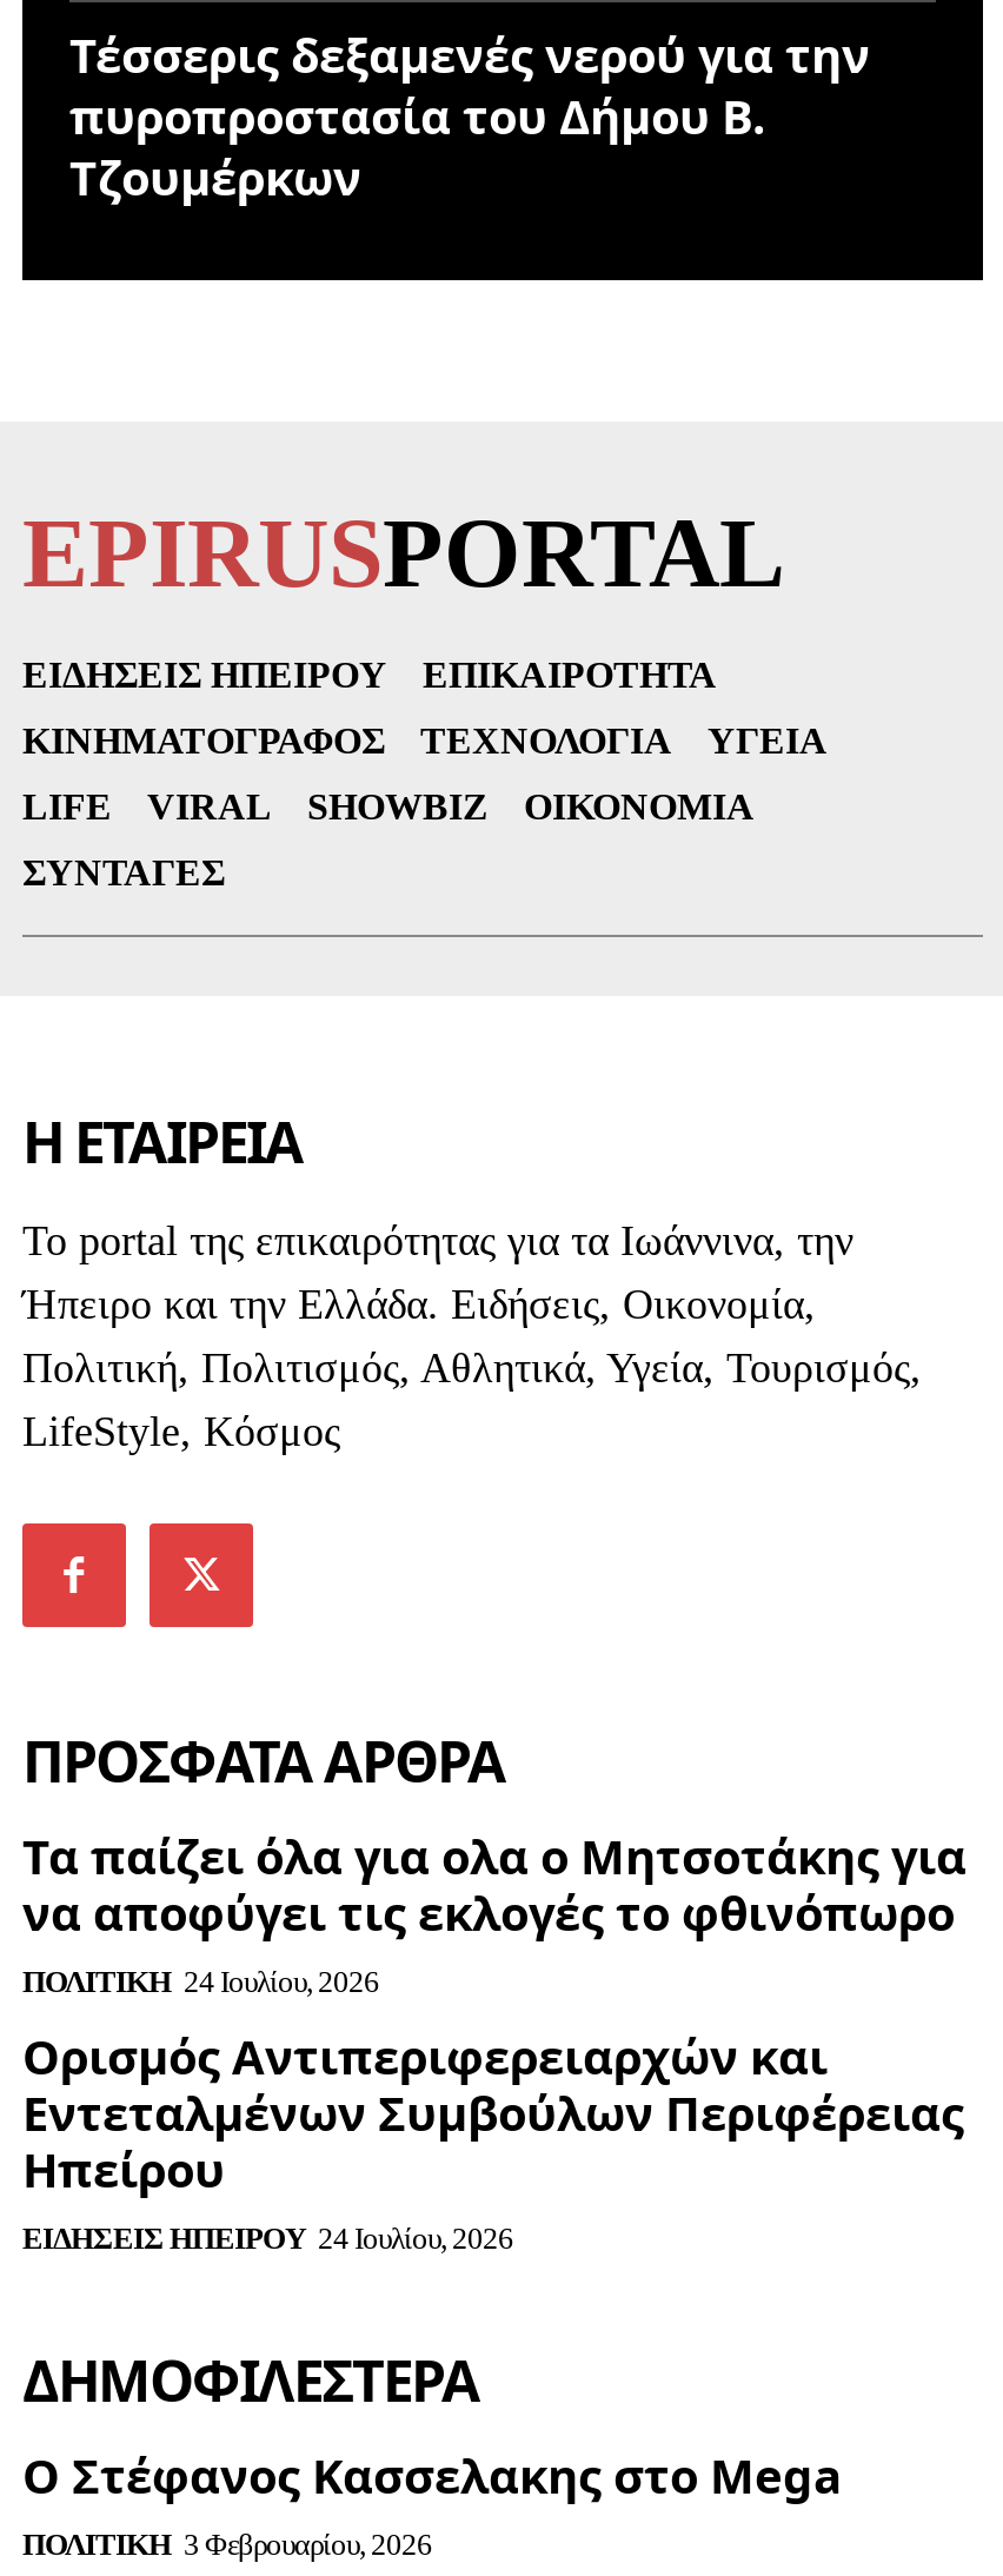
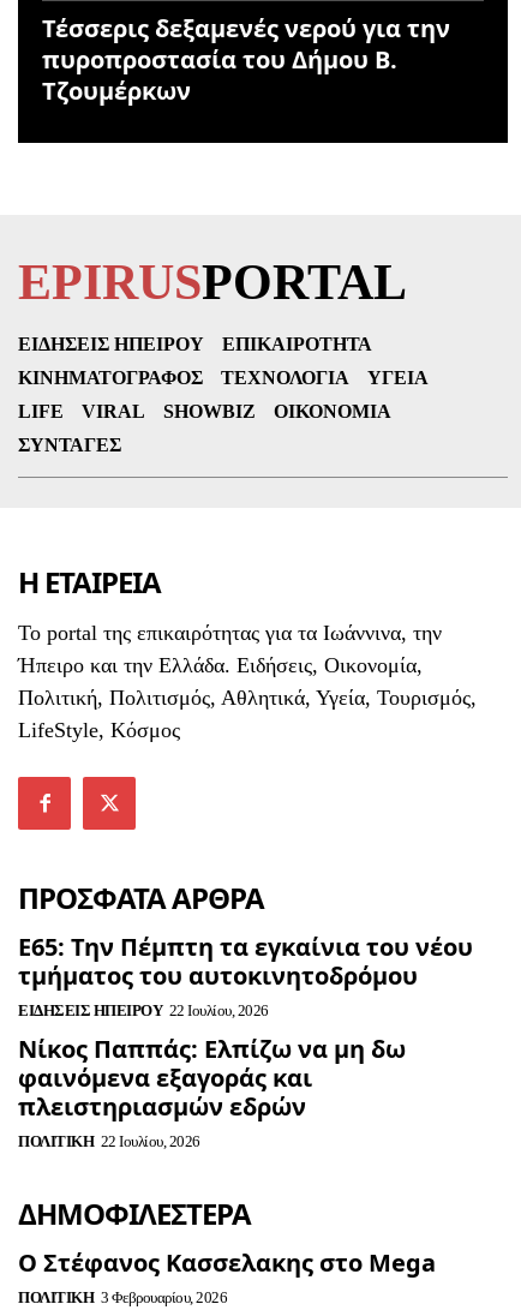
- Τα παίζει όλα για ολα ο Μητσοτάκης για
- να αποφύγει τις εκλογές το φθινόπωρο
- ΠΟΛΙΤΙΚΉ 24 Ιουλίου, 2026
- Ορισμός Αντιπεριφερειαρχών και
- Εντεταλμένων Συμβούλων Περιφέρειας
- Ηπείρου
- ΕΙΔΉΣΕΙΣ ΗΠΕΊΡΟΥ 24 Ιουλίου, 2026
+ Ε65: Την Πέμπτη τα εγκαίνια του νέου
+ τμήματος του αυτοκινητοδρόμου
+ ΕΙΔΉΣΕΙΣ ΗΠΕΊΡΟΥ 22 Ιουλίου, 2026
+ Νίκος Παππάς: Ελπίζω να μη δω
+ φαινόμενα εξαγοράς και
+ πλειστηριασμών εδρών
+ ΠΟΛΙΤΙΚΉ 22 Ιουλίου, 2026
